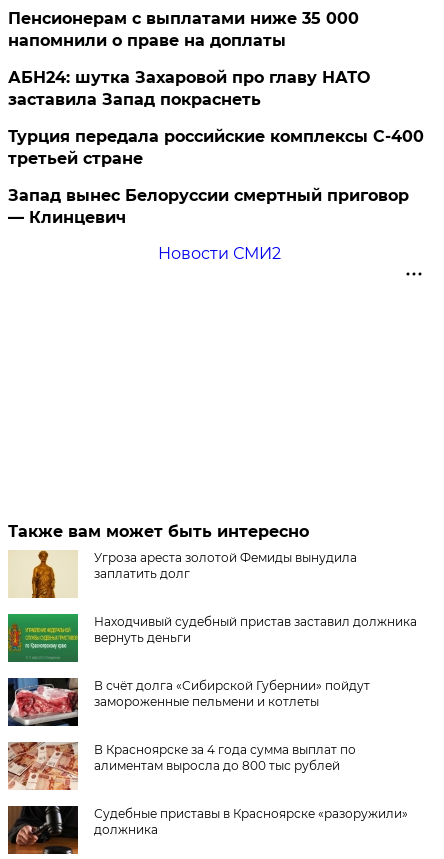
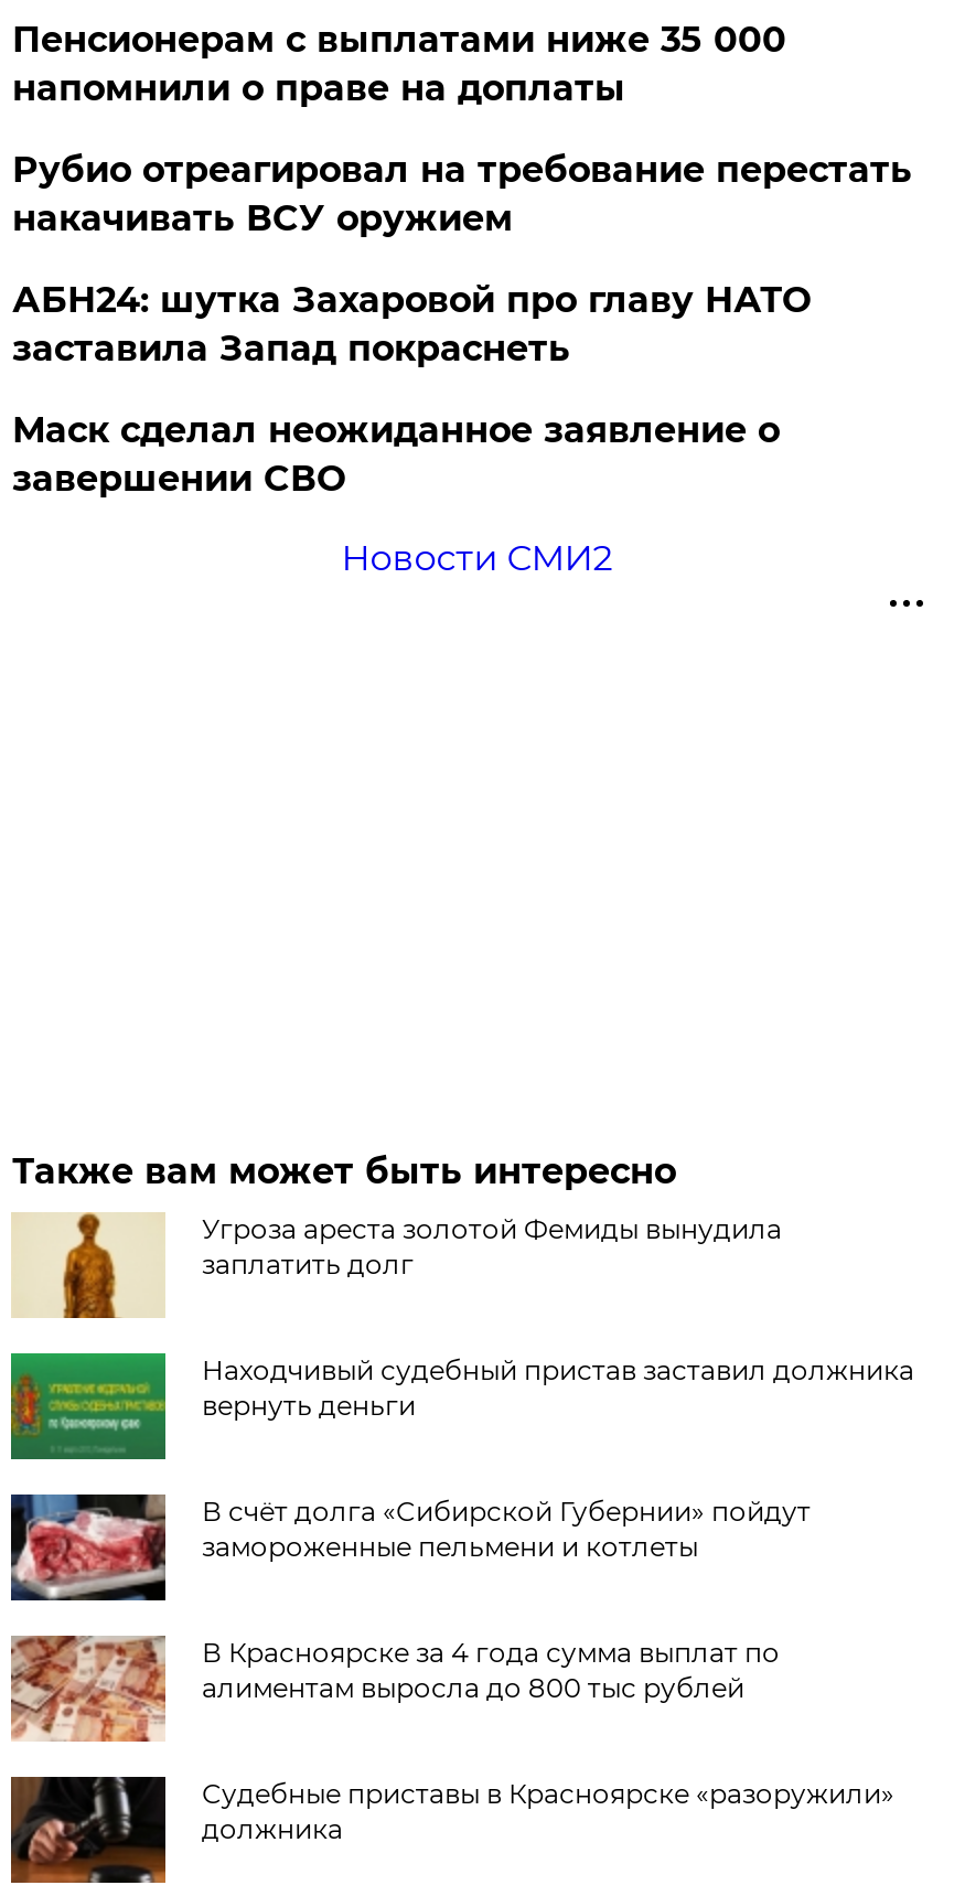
+ Рубио отреагировал на требование перестать
+ накачивать ВСУ оружием

moved down: АБН24: шутка Захаровой про главу НАТО | заставила Запад покраснеть

- Турция передала российские комплексы С-400
- третьей стране
- Запад вынес Белоруссии смертный приговор
- — Клинцевич
+ Маск сделал неожиданное заявление о
+ завершении СВО
